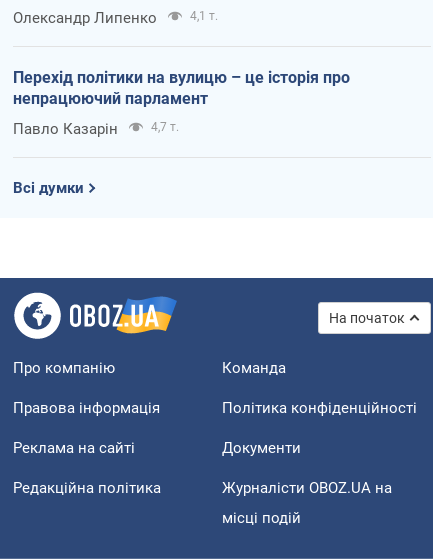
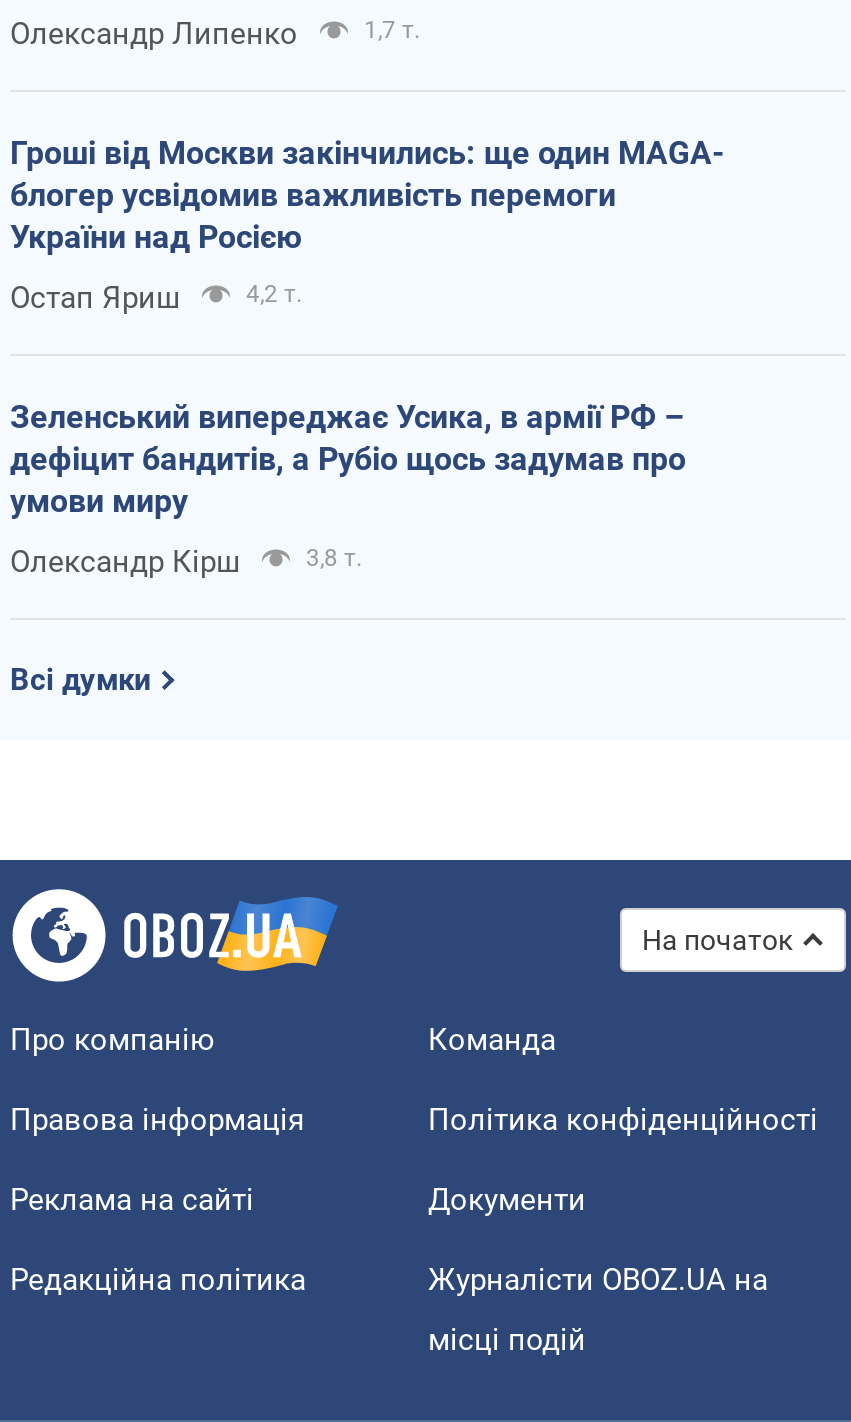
- 4,1 т.
- Перехід політики на вулицю – це історія про
- непрацюючий парламент
- Павло Казарін
- 4,7 т.
+ 1,7 т.
+ Гроші від Москви закінчились: ще один MAGA-
+ блогер усвідомив важливість перемоги
+ України над Росією
+ Остап Яриш
+ 4,2 т.
+ Зеленський випереджає Усика, в армії РФ –
+ дефіцит бандитів, а Рубіо щось задумав про
+ умови миру
+ Олександр Кірш
+ 3,8 т.
